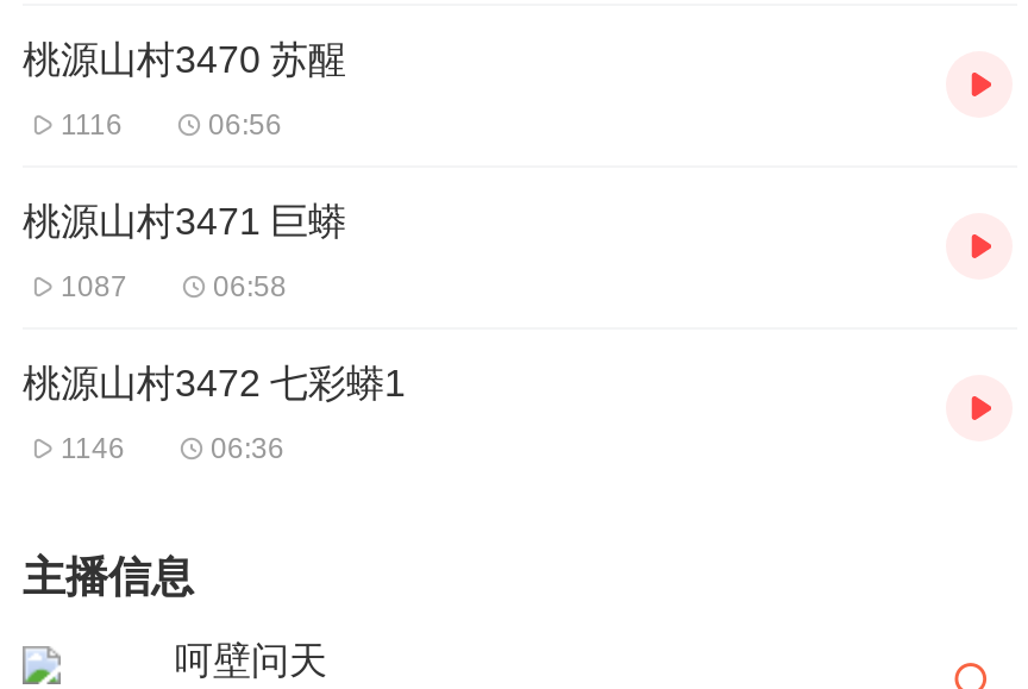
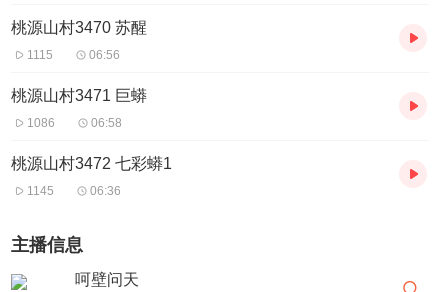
- 1116
+ 1115

- 1087
+ 1086

- 1146
+ 1145
